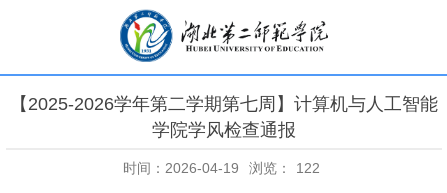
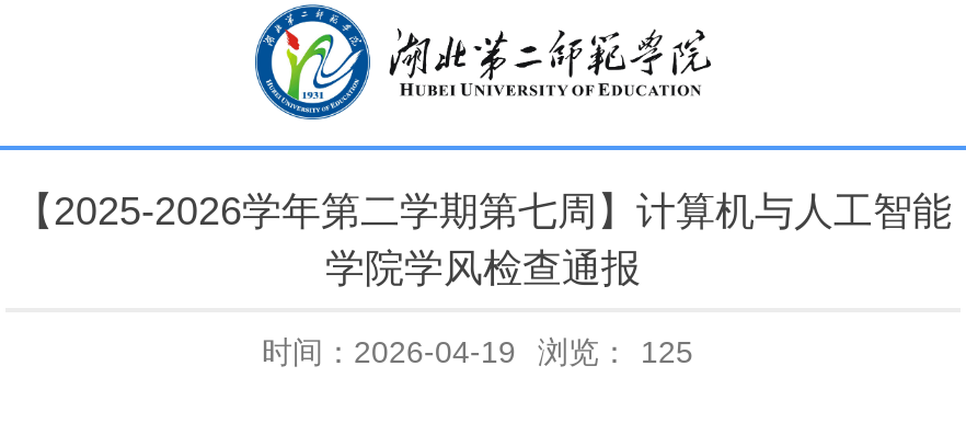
- 时间：2026-04-19 浏览： 122
+ 时间：2026-04-19 浏览： 125
